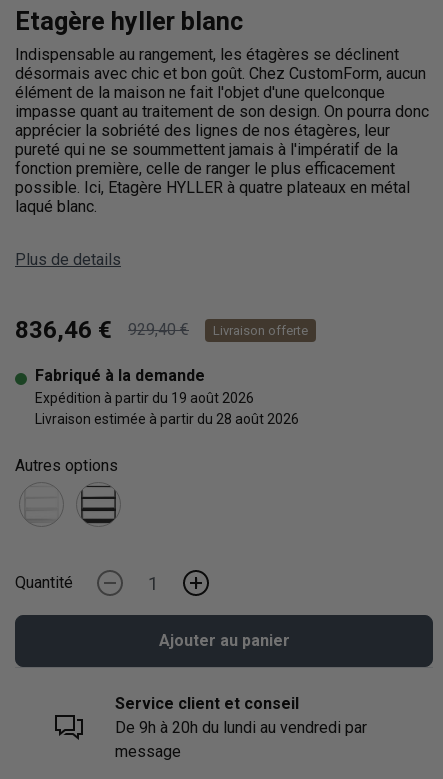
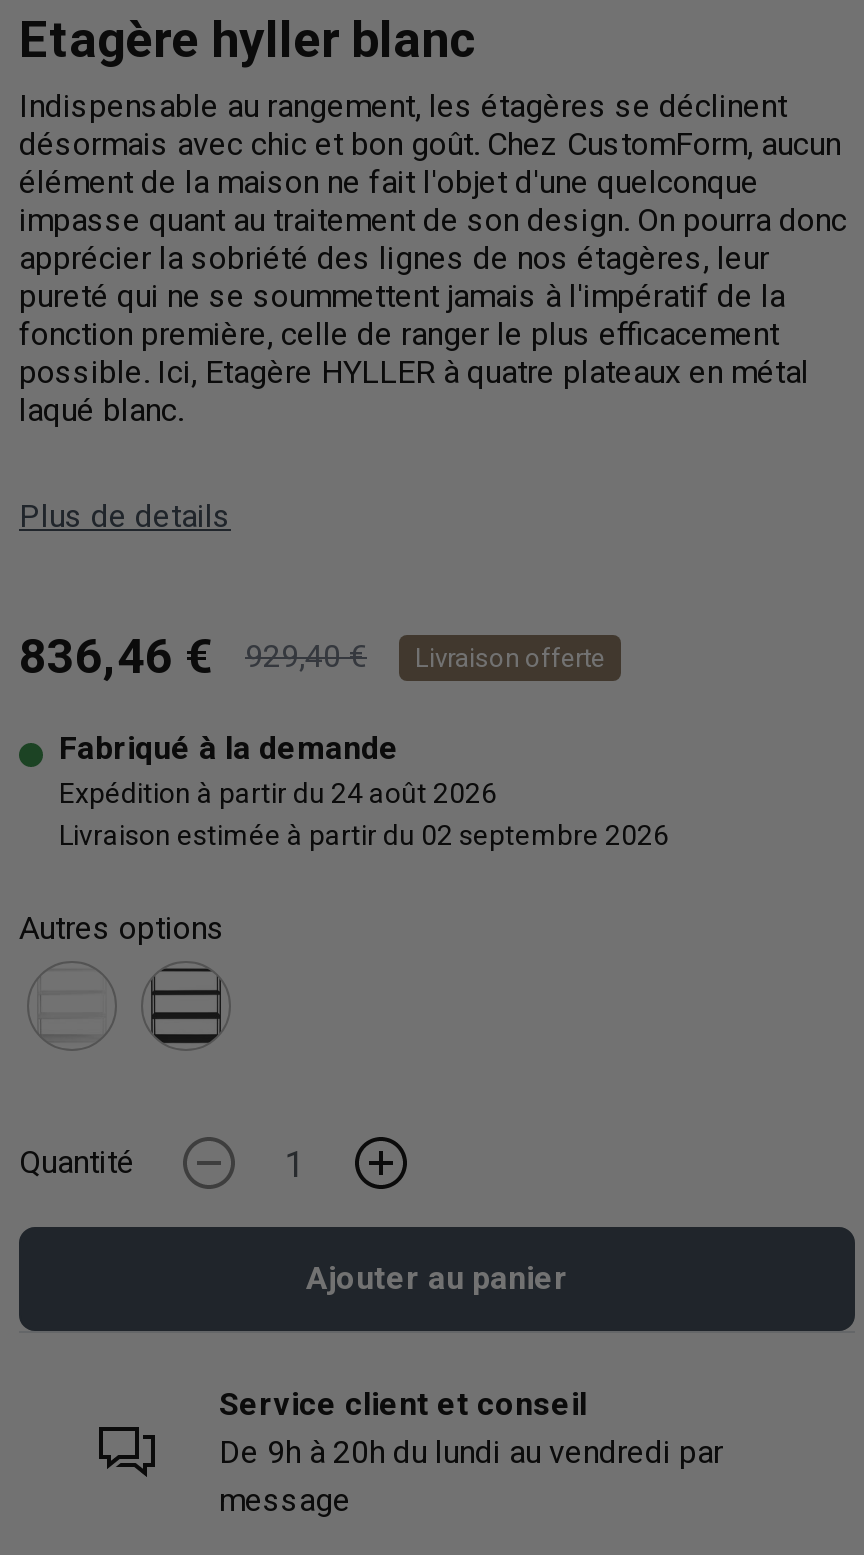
- Expédition à partir du 19 août 2026
+ Expédition à partir du 24 août 2026

- Livraison estimée à partir du 28 août 2026
+ Livraison estimée à partir du 02 septembre 2026
